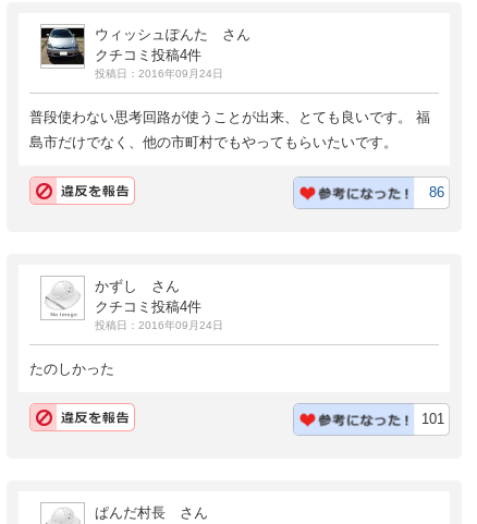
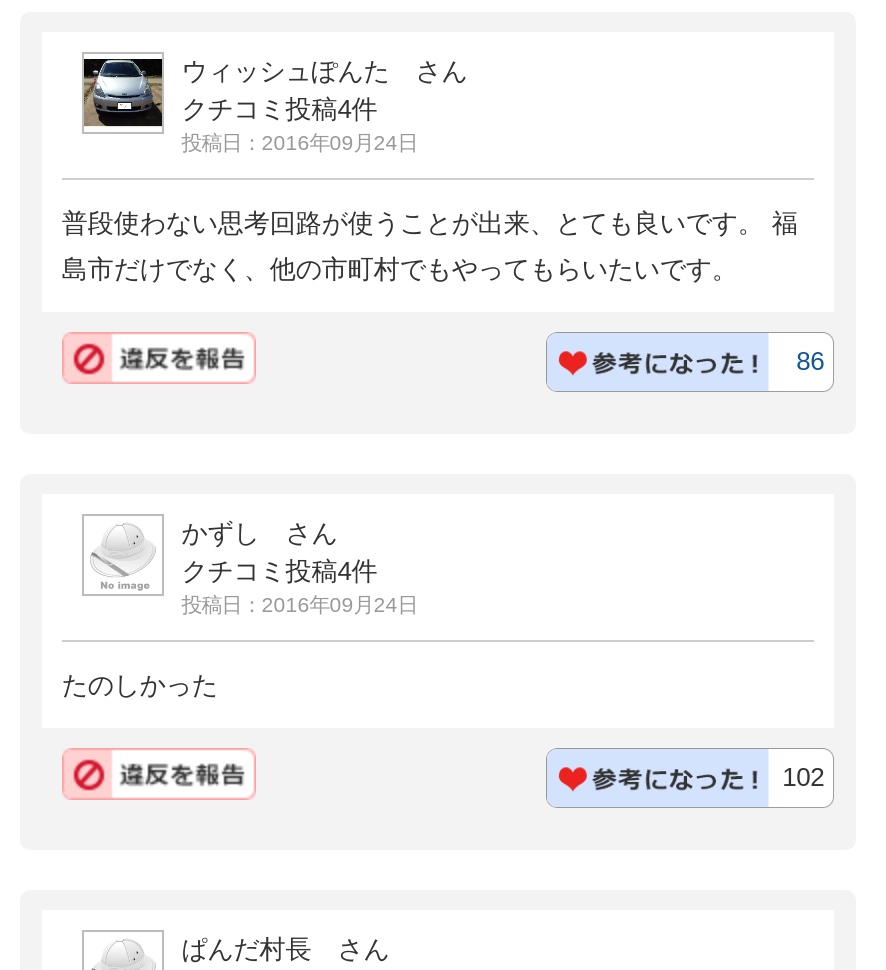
- 101
+ 102
